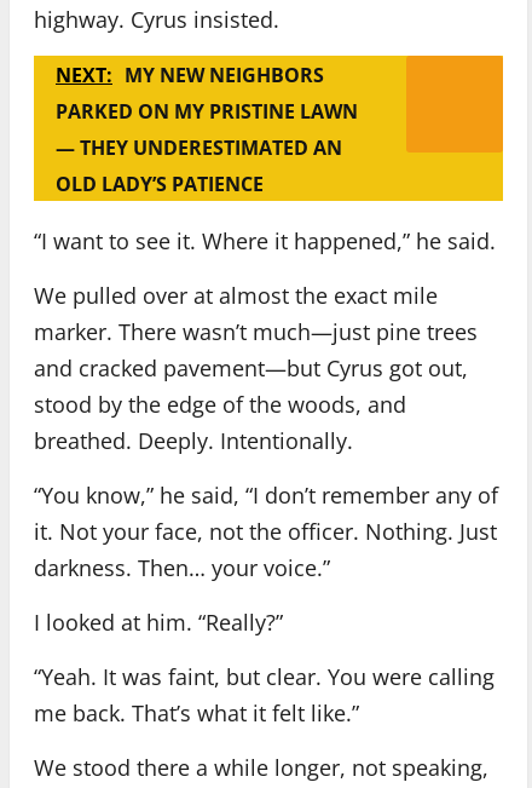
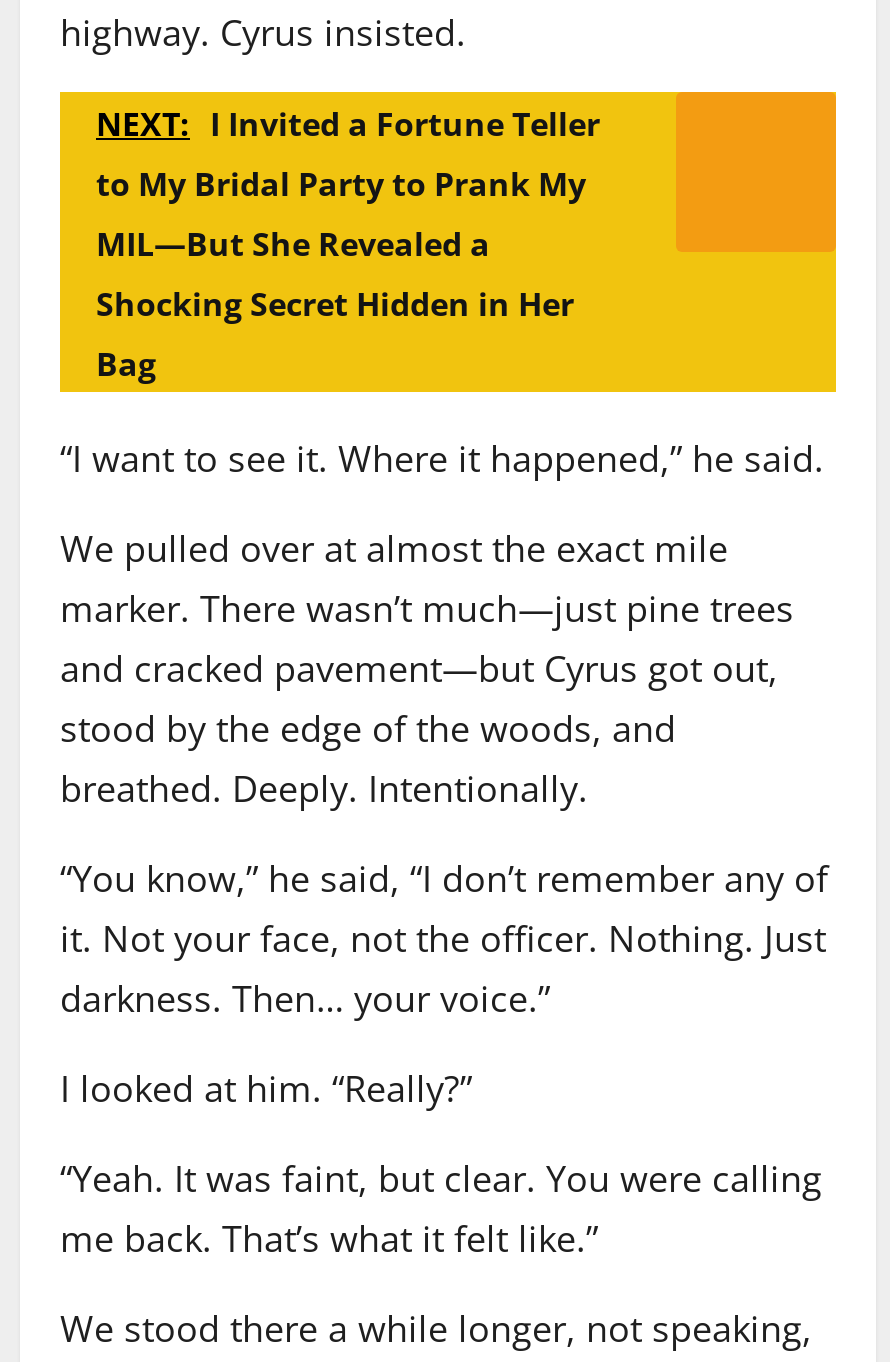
- NEXT: MY NEW NEIGHBORS
- PARKED ON MY PRISTINE LAWN
- — THEY UNDERESTIMATED AN
- OLD LADY’S PATIENCE
+ NEXT: I Invited a Fortune Teller
+ to My Bridal Party to Prank My
+ MIL—But She Revealed a
+ Shocking Secret Hidden in Her
+ Bag
